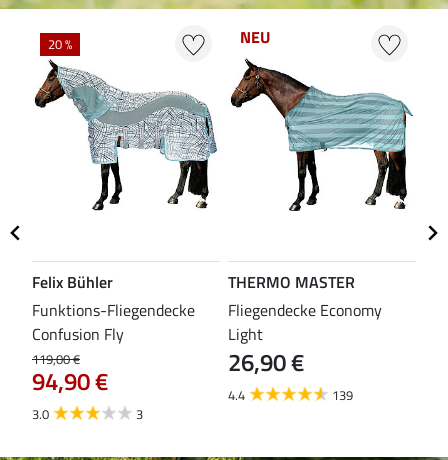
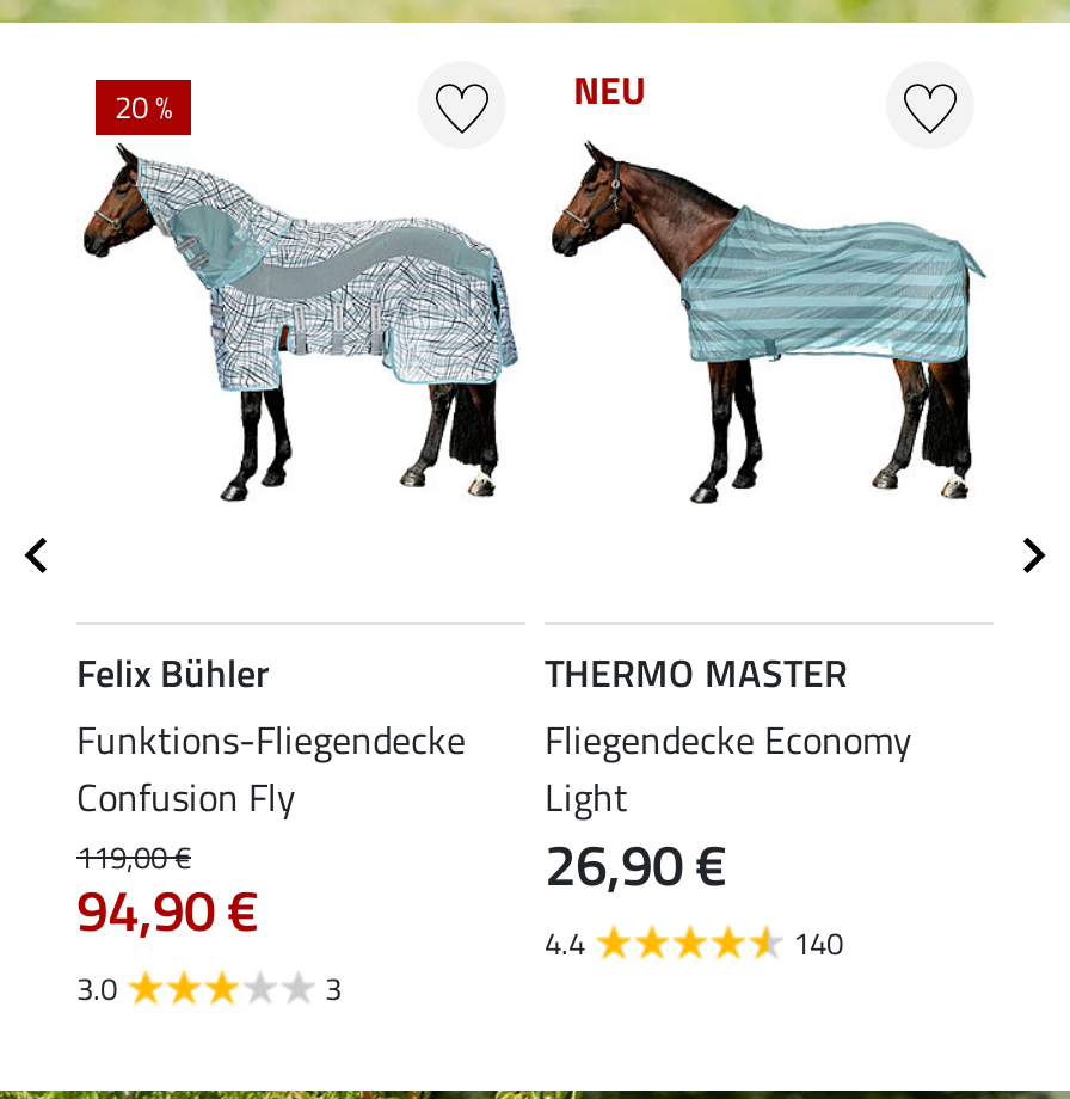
- 139
+ 140
